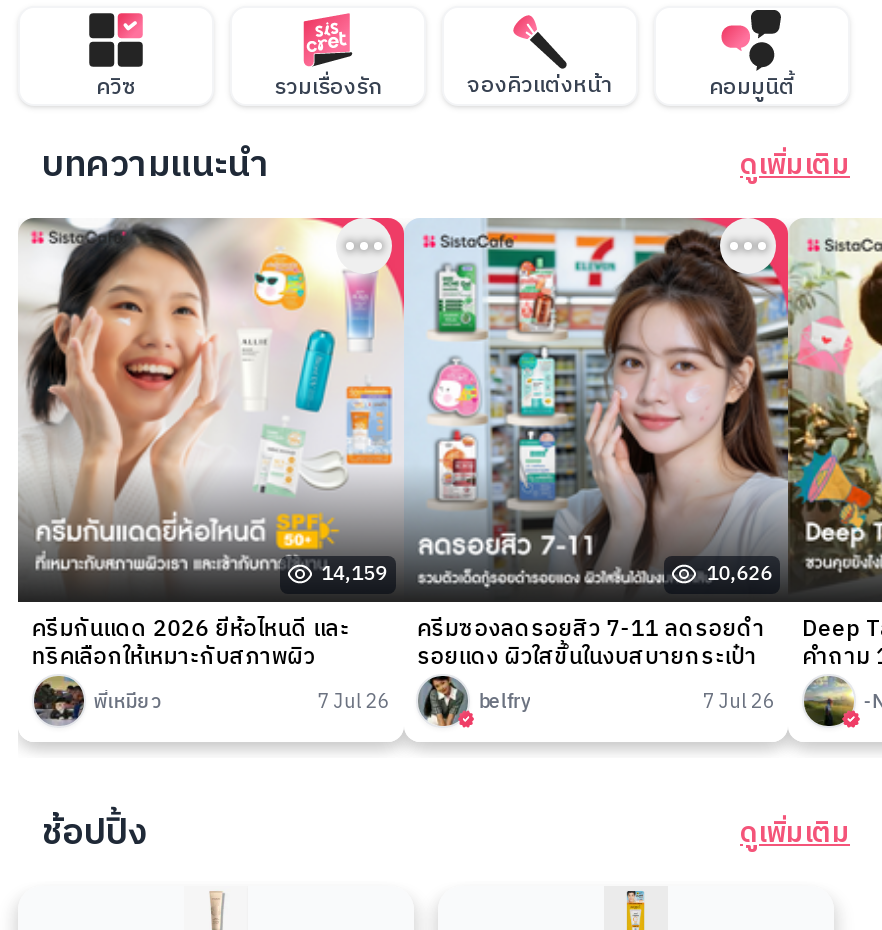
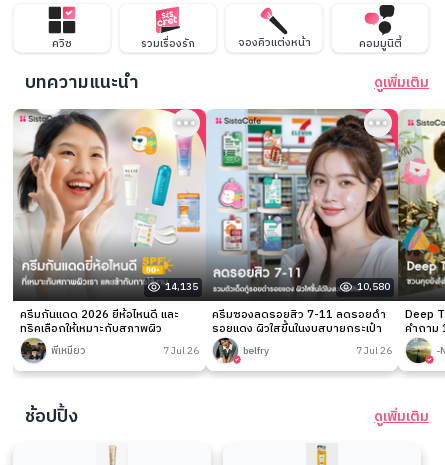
- 14,159
+ 14,135

- 10,626
+ 10,580
